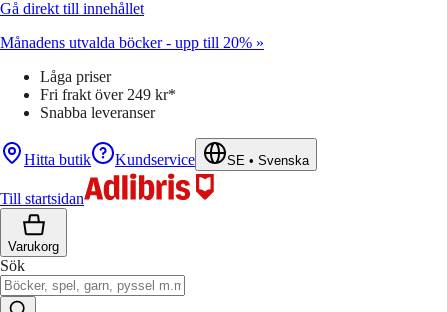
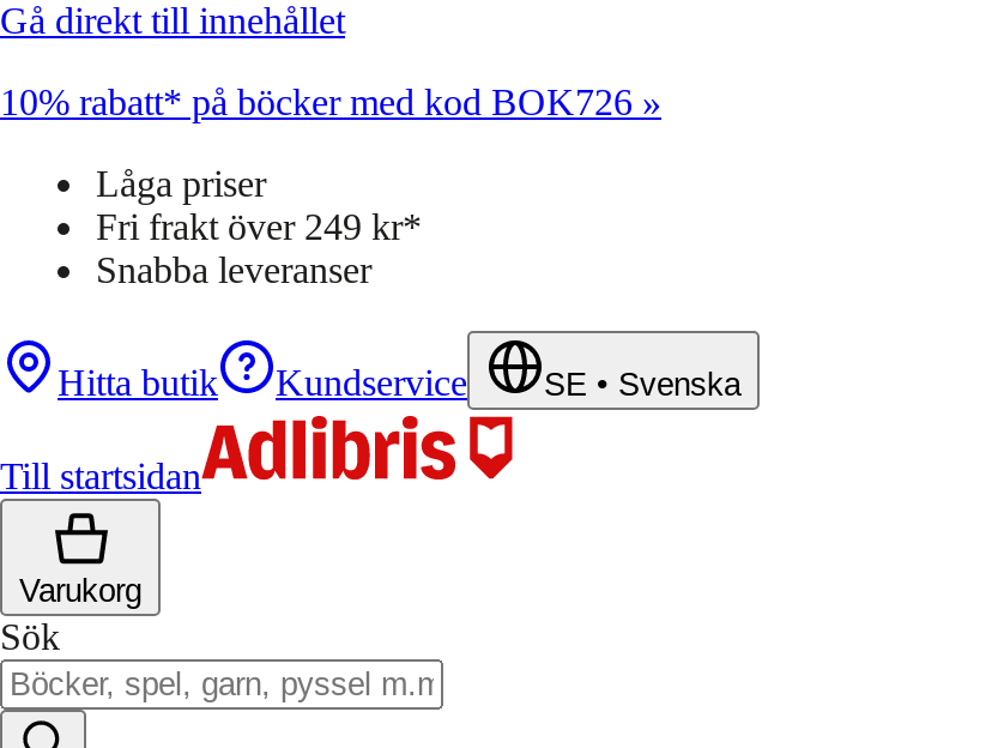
- Månadens utvalda böcker - upp till 20% »
+ 10% rabatt* på böcker med kod BOK726 »
